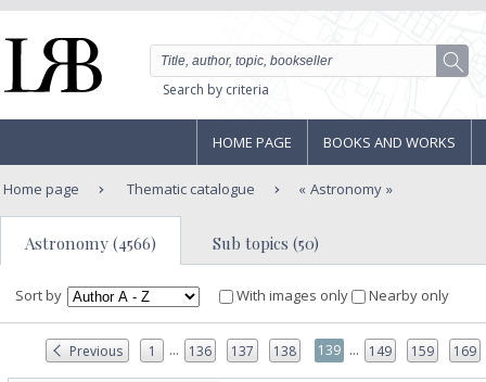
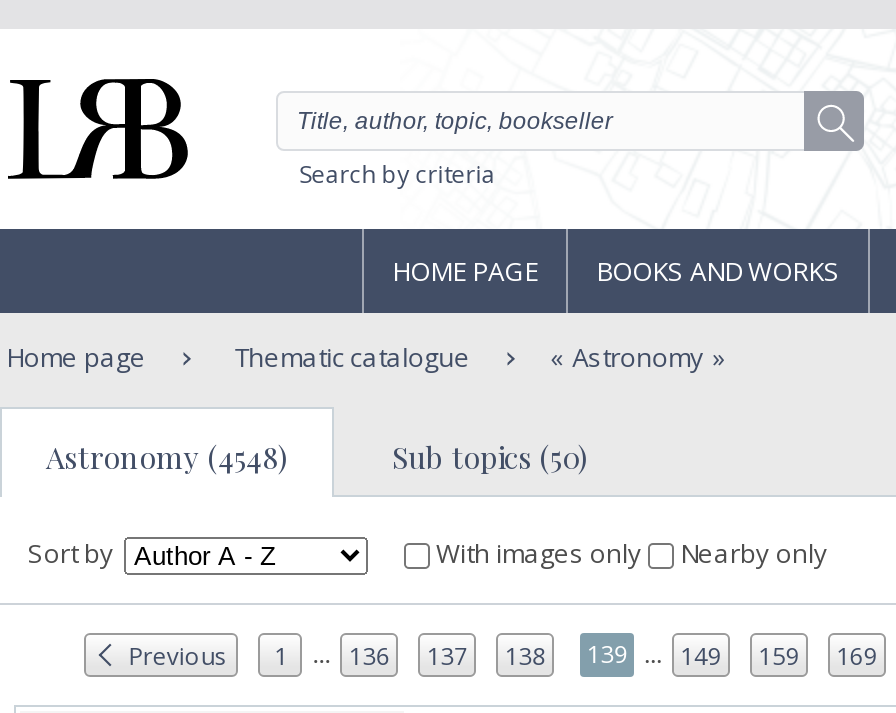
- Astronomy (4566)
+ Astronomy (4548)
